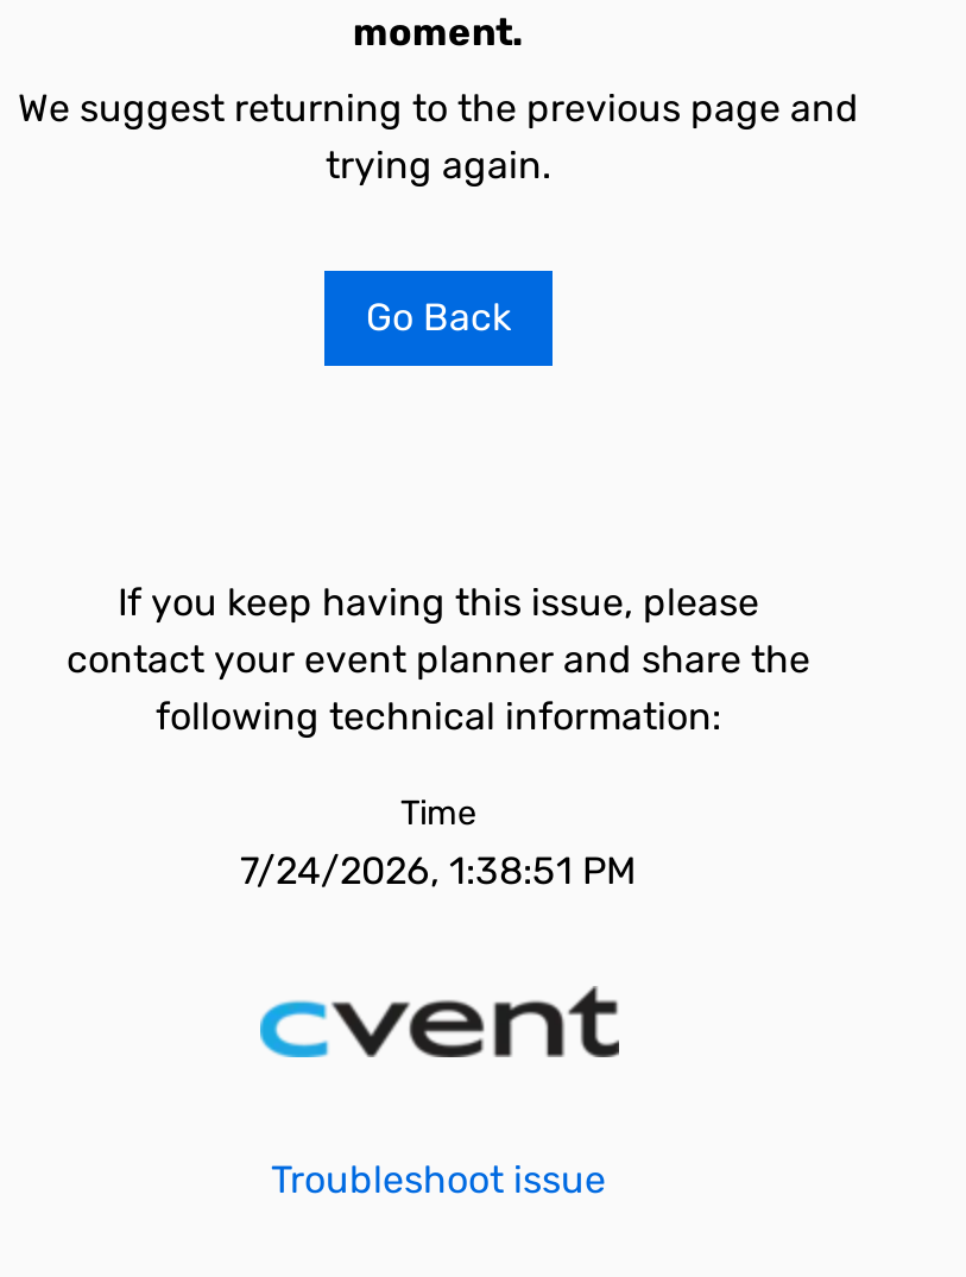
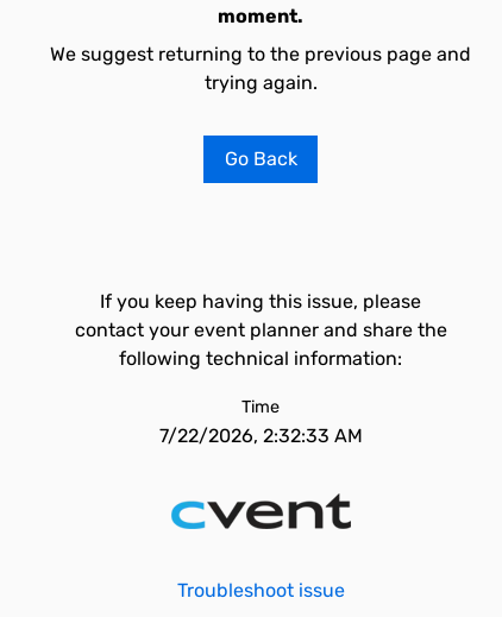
- 7/24/2026, 1:38:51 PM
+ 7/22/2026, 2:32:33 AM
